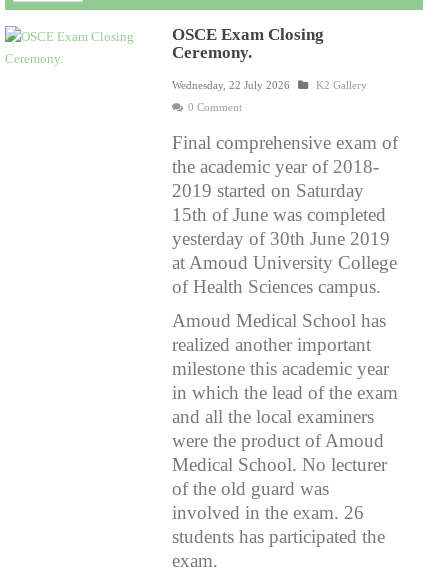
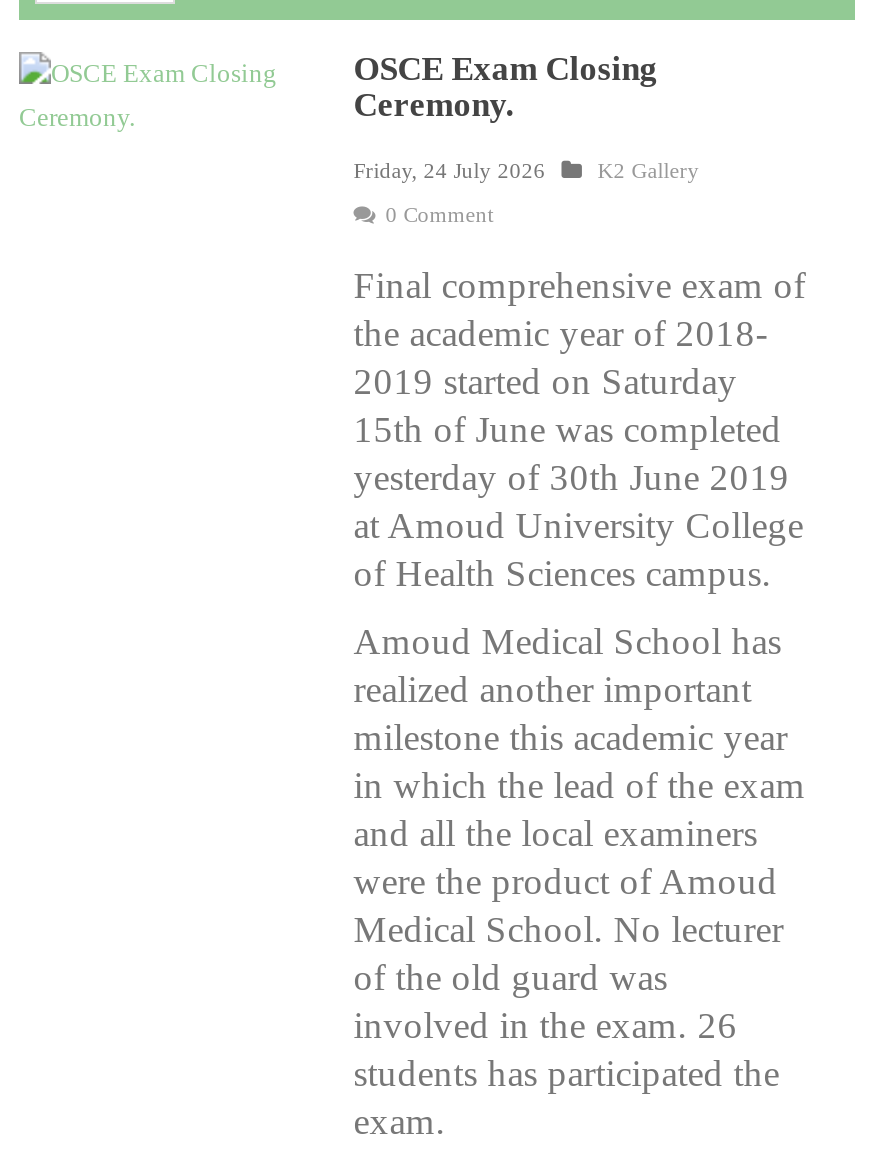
- Wednesday, 22 July 2026
+ Friday, 24 July 2026
